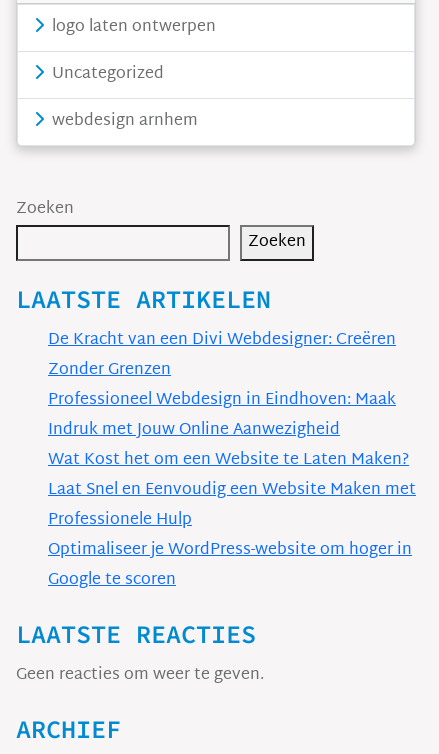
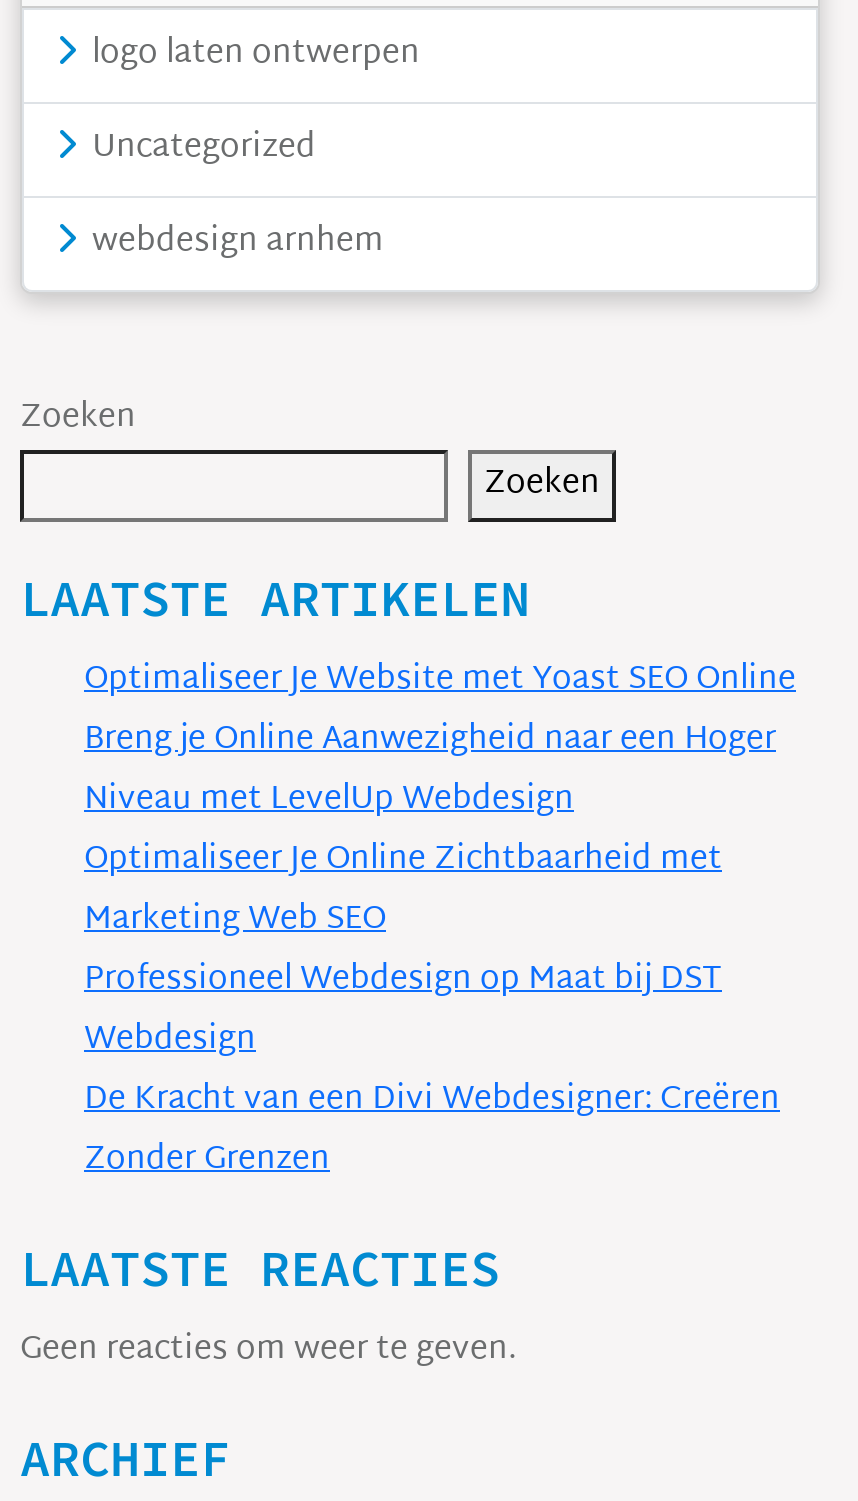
+ Optimaliseer Je Website met Yoast SEO Online
+ Breng je Online Aanwezigheid naar een Hoger
+ Niveau met LevelUp Webdesign
+ Optimaliseer Je Online Zichtbaarheid met
+ Marketing Web SEO
+ Professioneel Webdesign op Maat bij DST
+ Webdesign

moved down: De Kracht van een Divi Webdesigner: Creëren | Zonder Grenzen

- Professioneel Webdesign in Eindhoven: Maak
- Indruk met Jouw Online Aanwezigheid
- Wat Kost het om een Website te Laten Maken?
- Laat Snel en Eenvoudig een Website Maken met
- Professionele Hulp
- Optimaliseer je WordPress-website om hoger in
- Google te scoren
